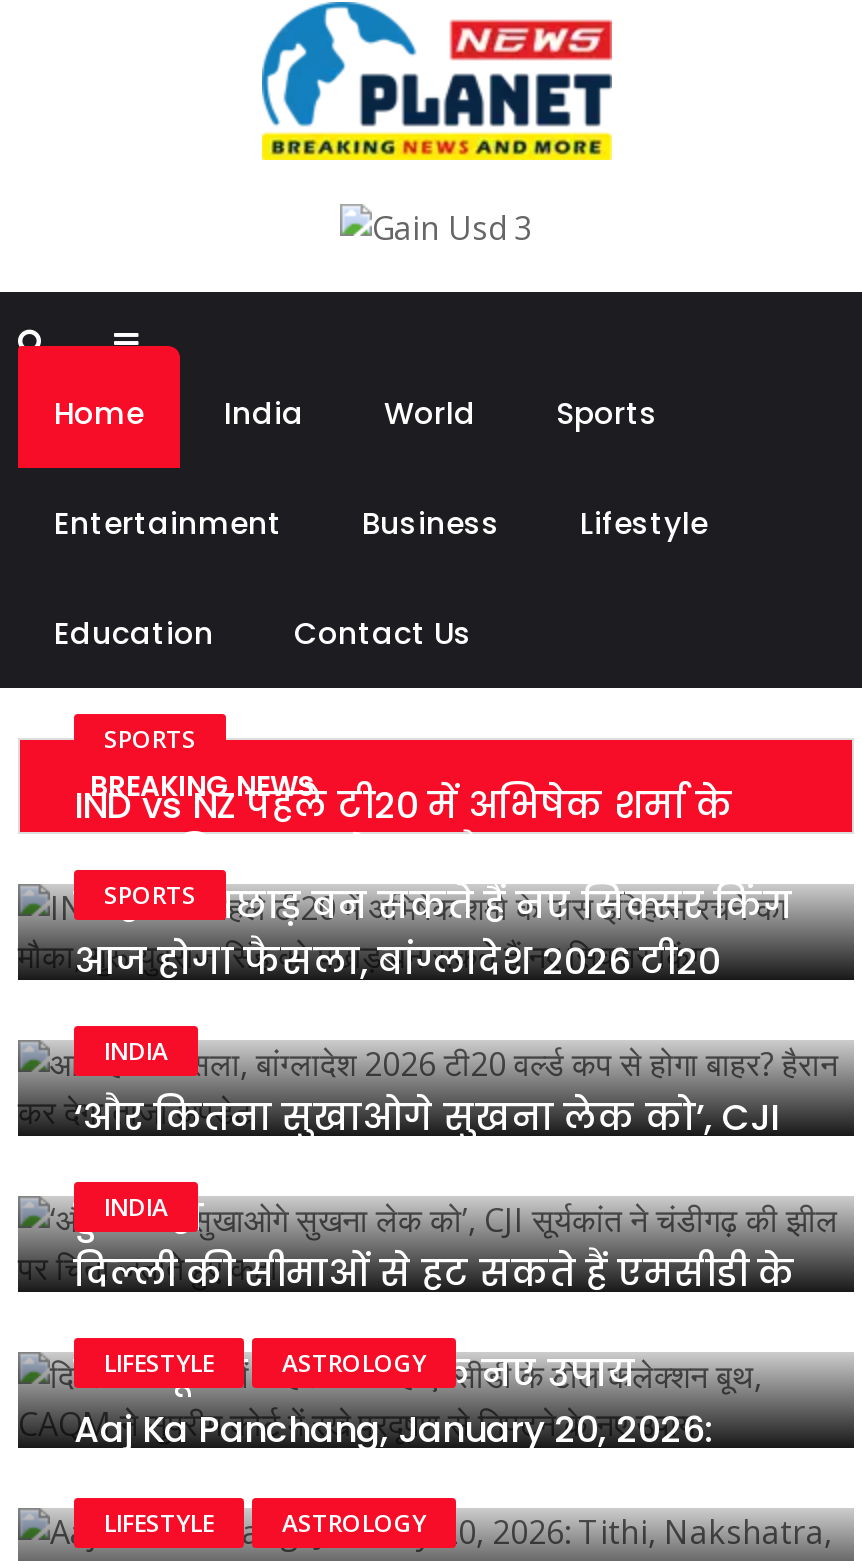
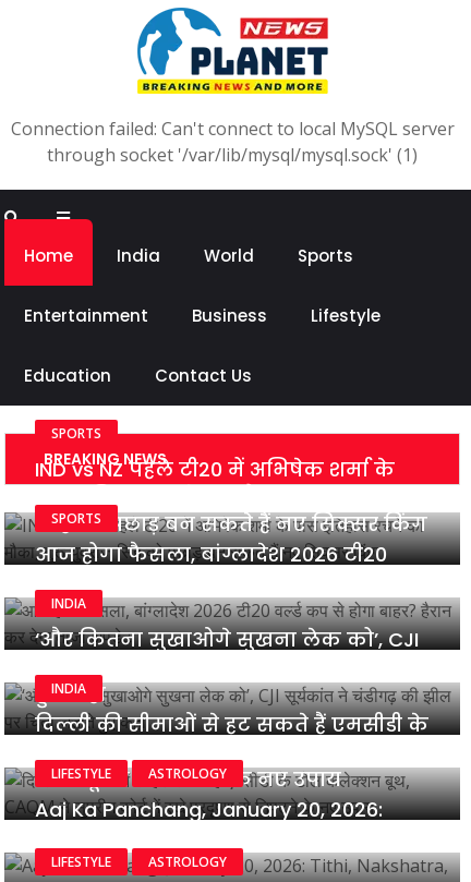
+ Connection failed: Can't connect to local MySQL server
+ through socket '/var/lib/mysql/mysql.sock' (1)
